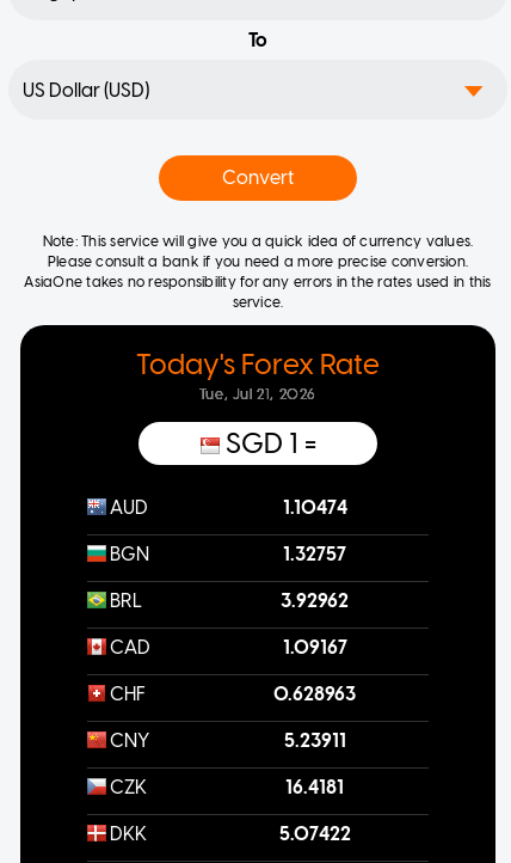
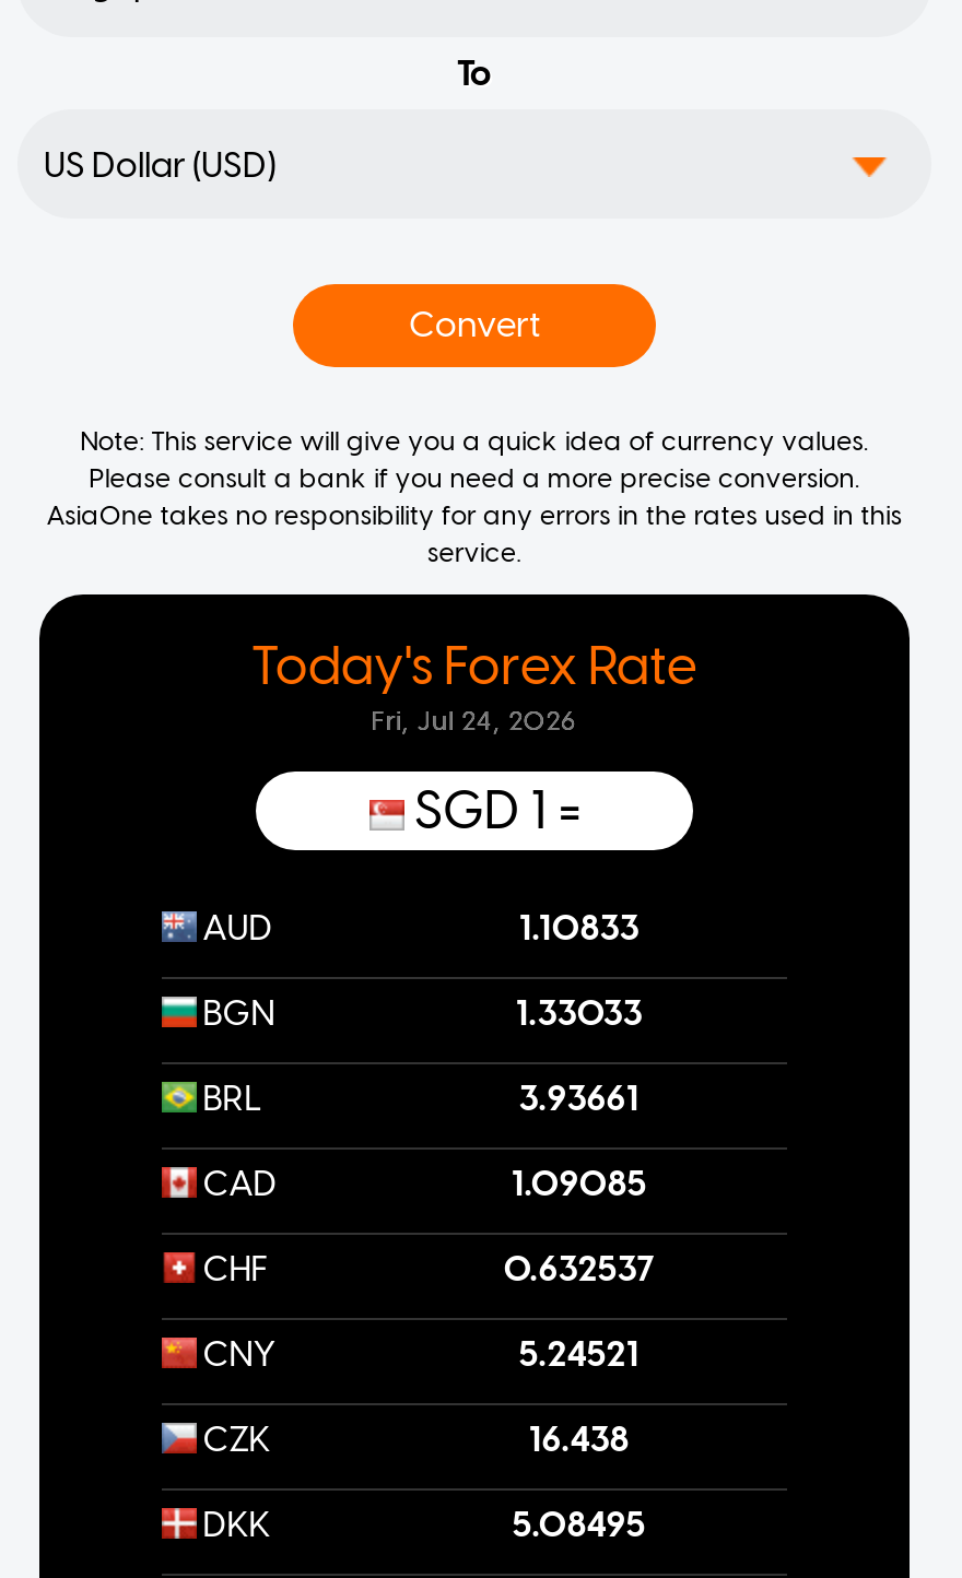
- Tue, Jul 21, 2026
+ Fri, Jul 24, 2026

- 1.10474
+ 1.10833

- 1.32757
+ 1.33033

- 3.92962
+ 3.93661

- 1.09167
+ 1.09085

- 0.628963
+ 0.632537

- 5.23911
+ 5.24521

- 16.4181
+ 16.438

- 5.07422
+ 5.08495
